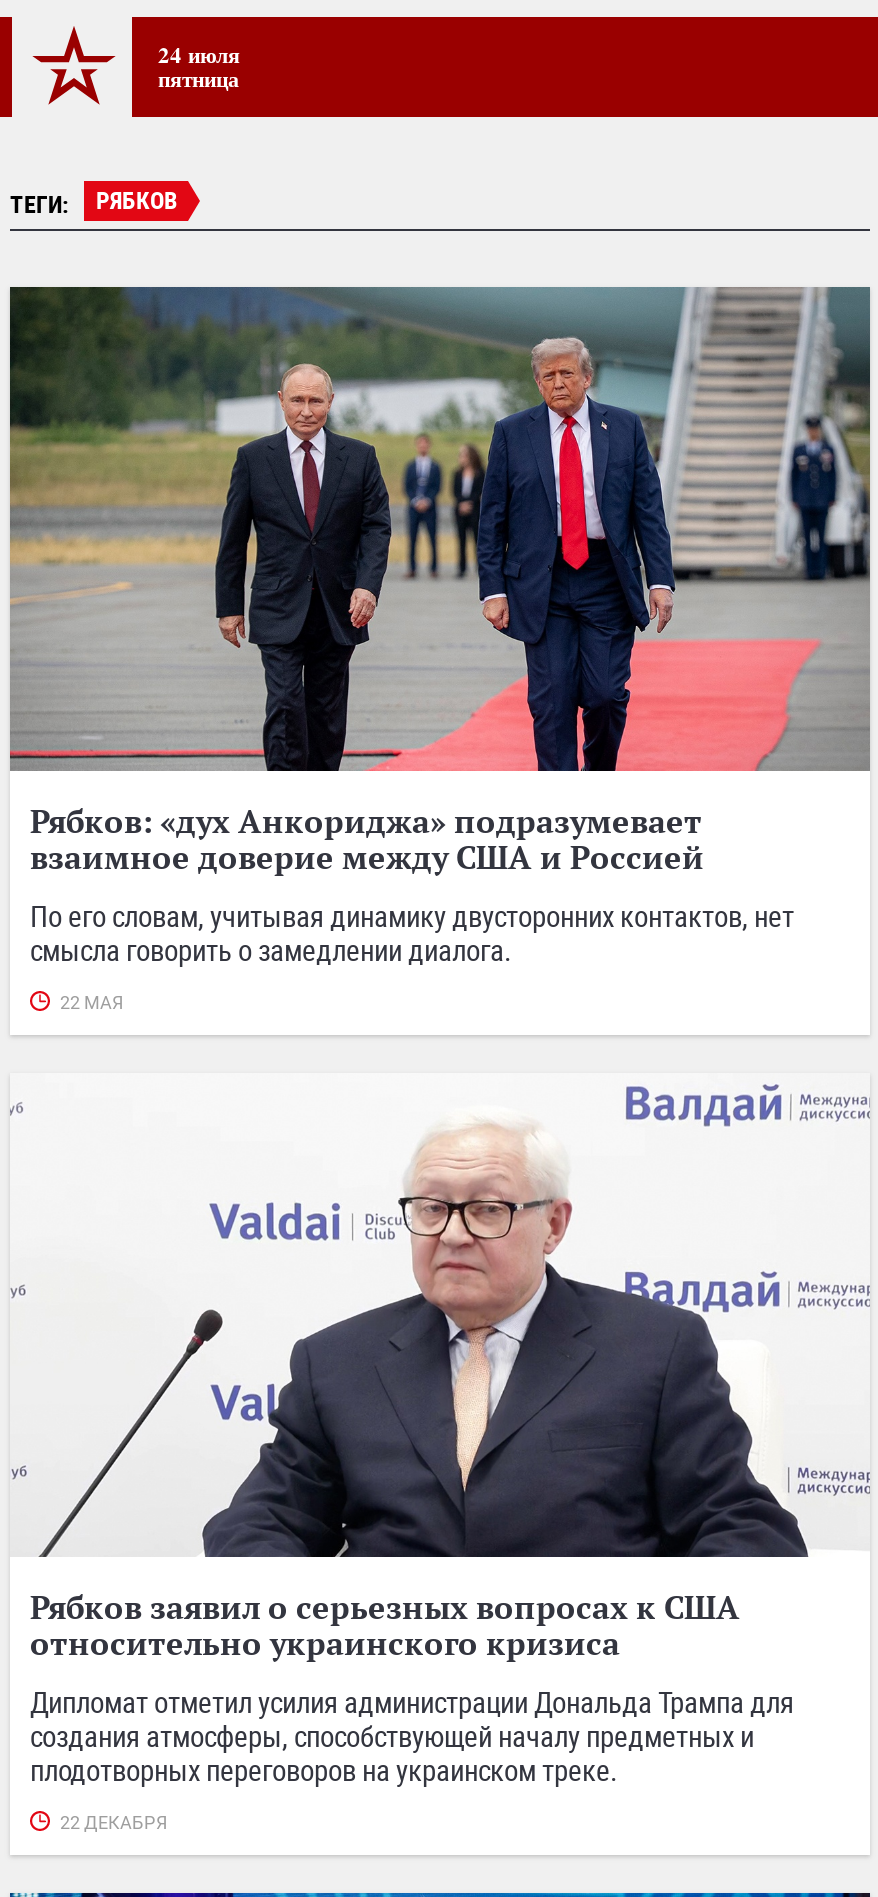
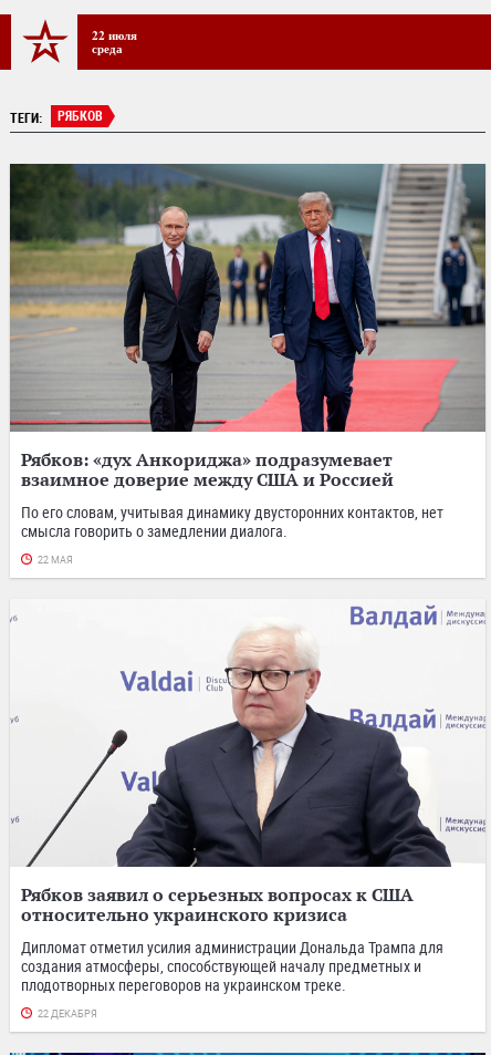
- 24 июля
- пятница
+ 22 июля
+ среда
